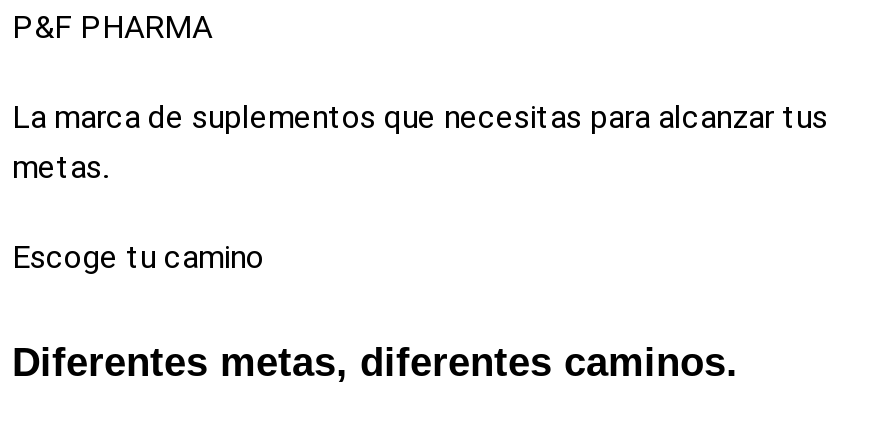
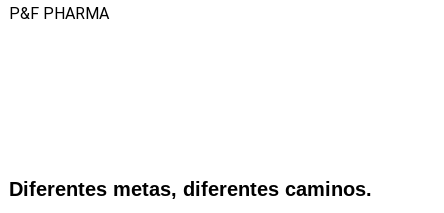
- La marca de suplementos que necesitas para alcanzar tus
- metas.
- Escoge tu camino
